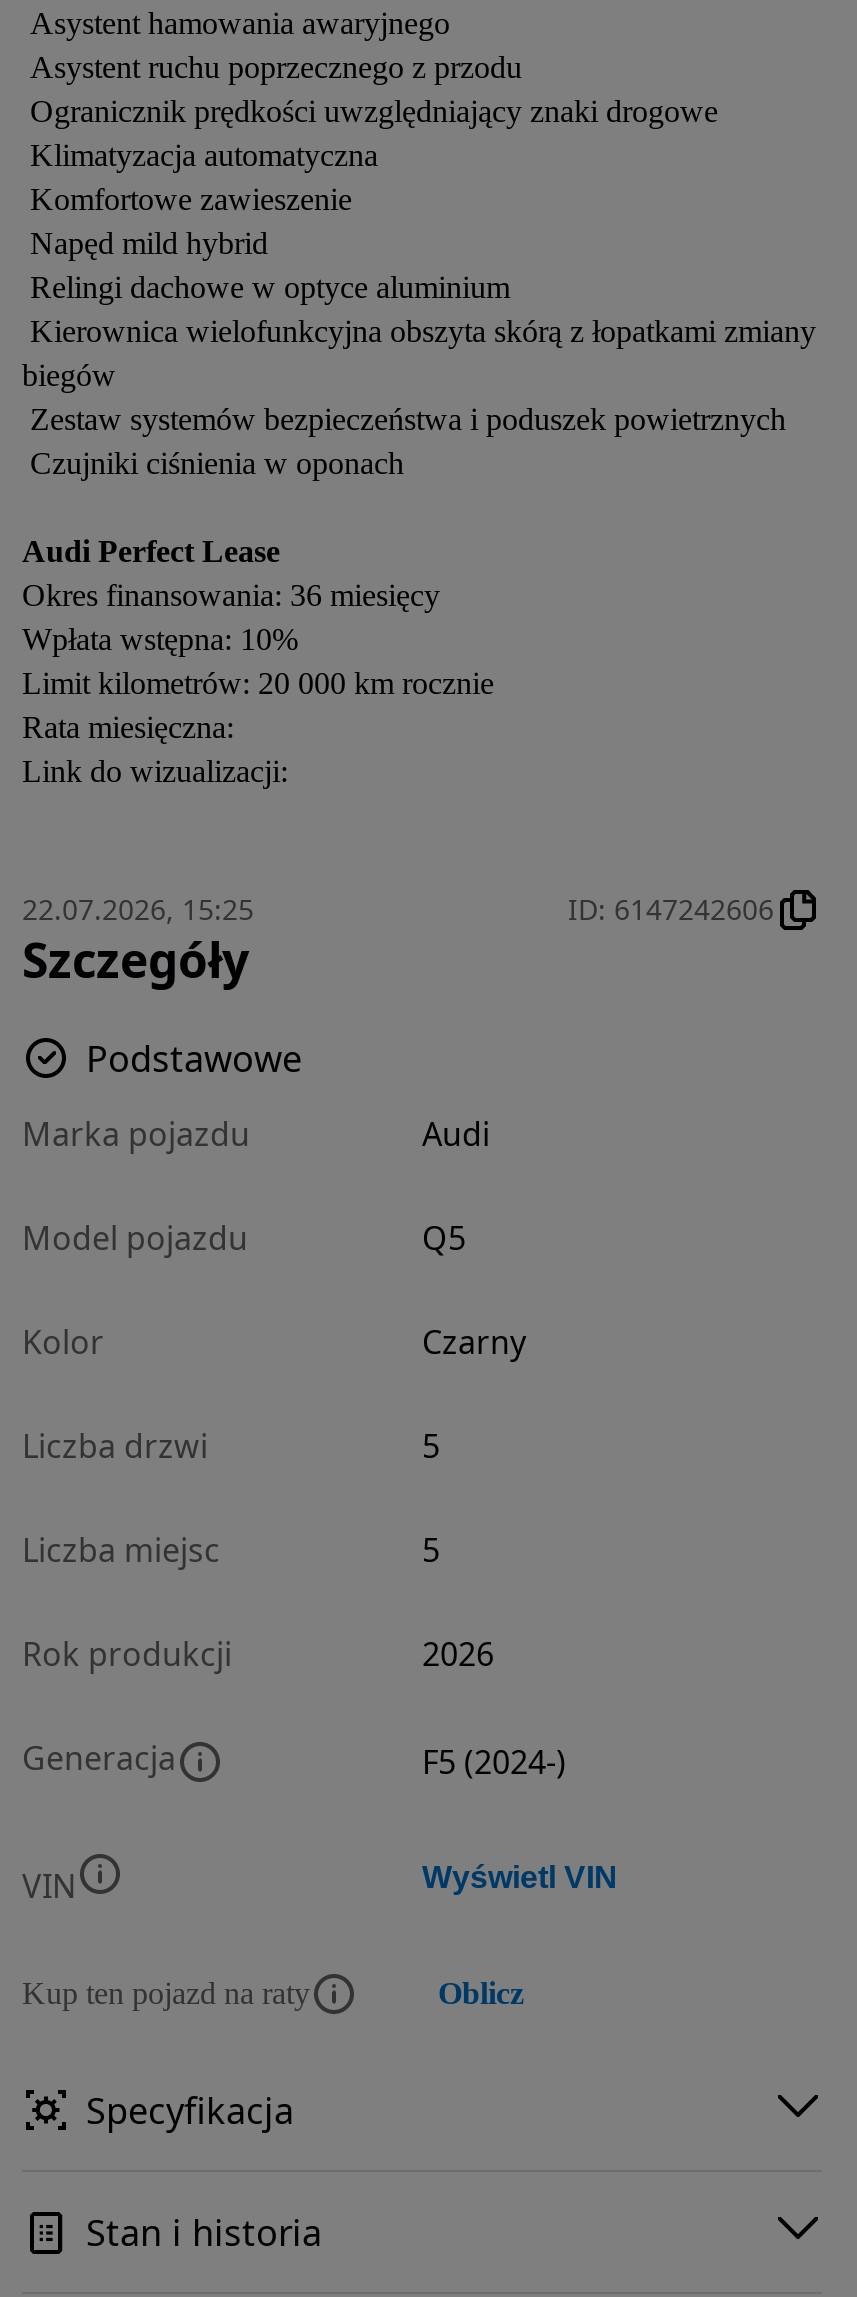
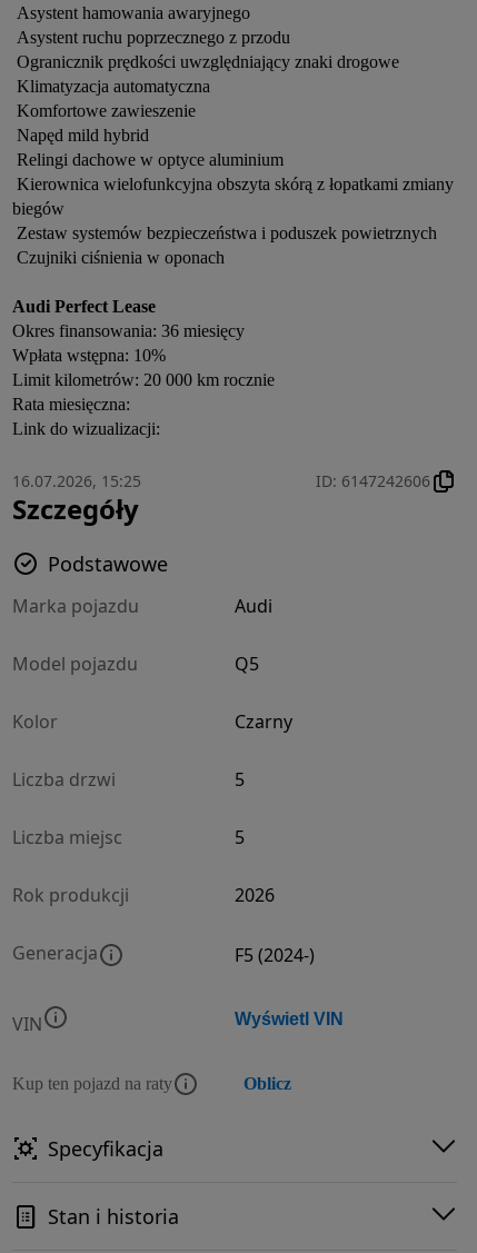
- 22.07.2026, 15:25
+ Link do wizualizacji:
+ 16.07.2026, 15:25
